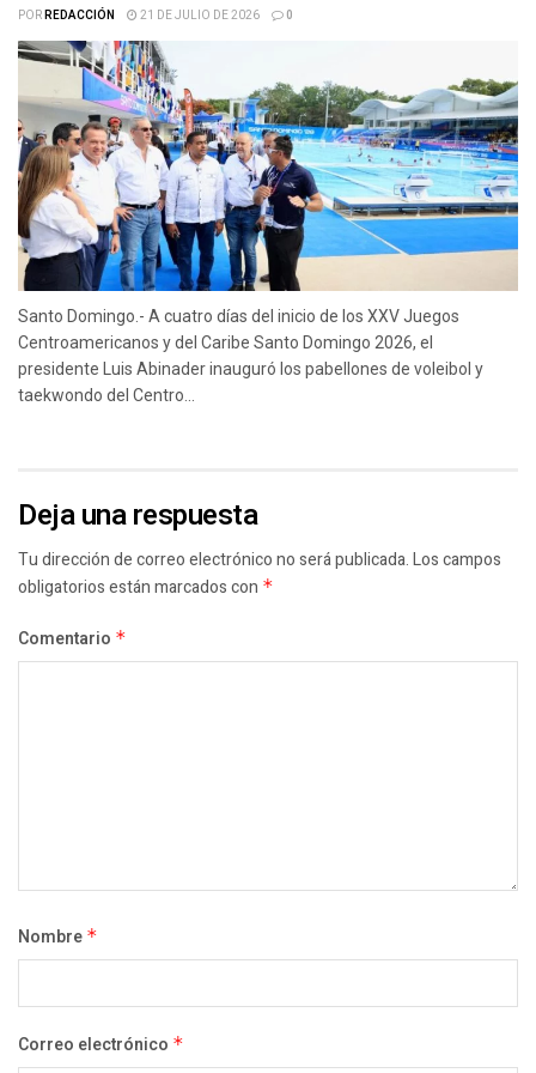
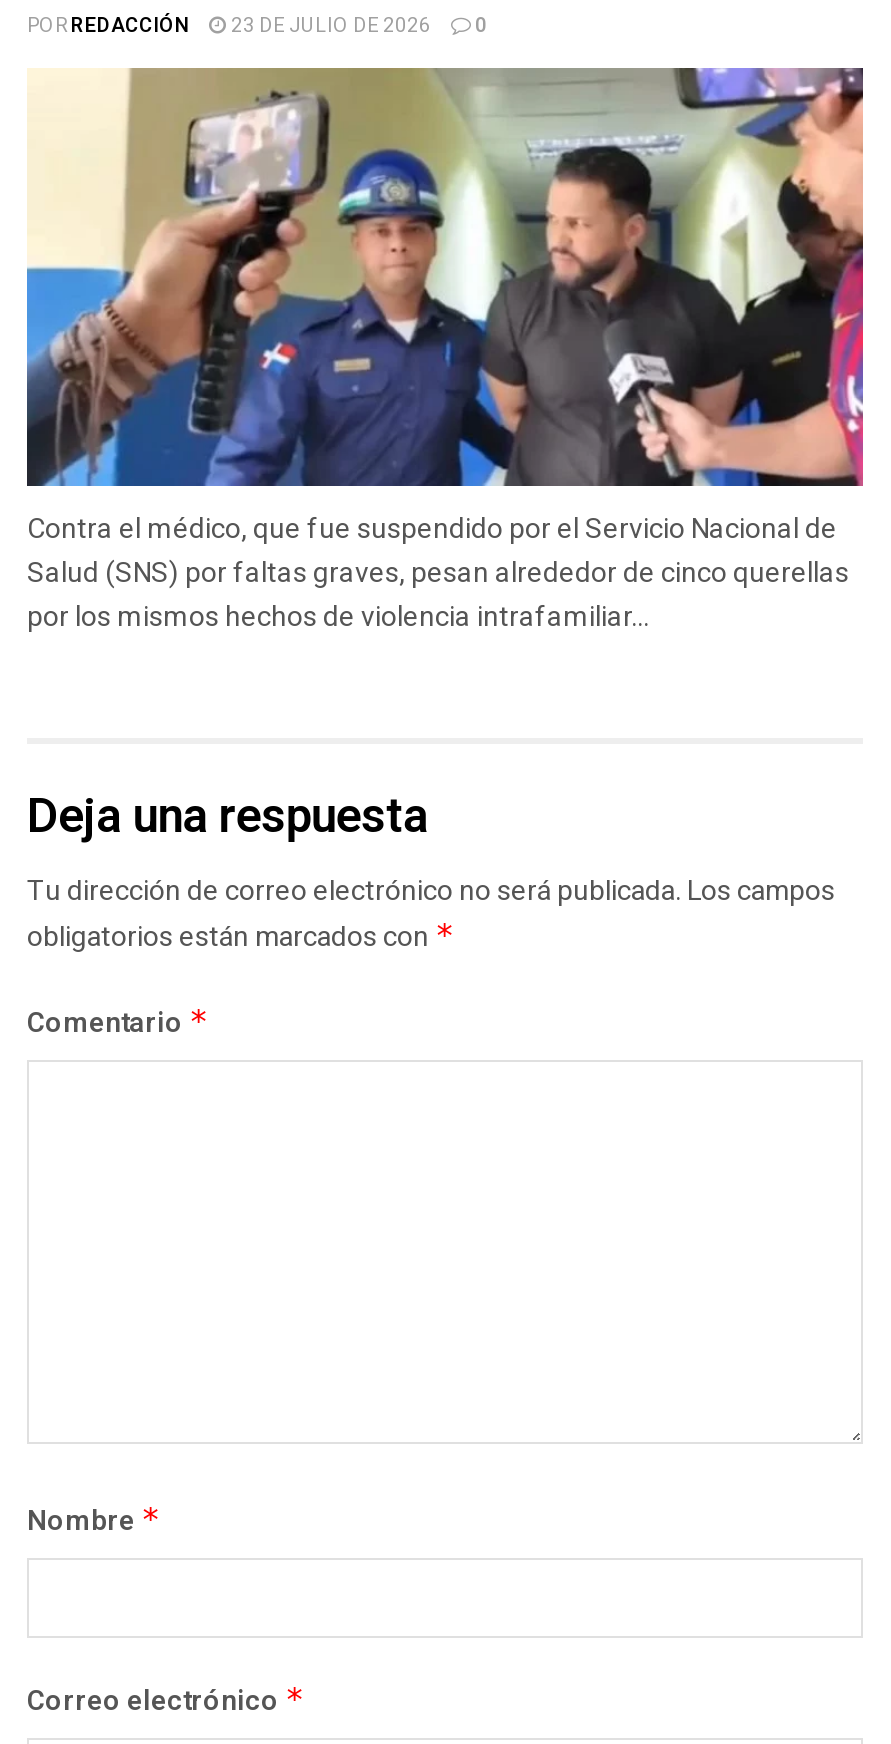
- 21 DE JULIO DE 2026
+ 23 DE JULIO DE 2026

- [image]
- Santo Domingo.- A cuatro días del inicio de los XXV Juegos
- Centroamericanos y del Caribe Santo Domingo 2026, el
- presidente Luis Abinader inauguró los pabellones de voleibol y
- taekwondo del Centro...
+ [image]
+ Contra el médico, que fue suspendido por el Servicio Nacional de
+ Salud (SNS) por faltas graves, pesan alrededor de cinco querellas
+ por los mismos hechos de violencia intrafamiliar...
